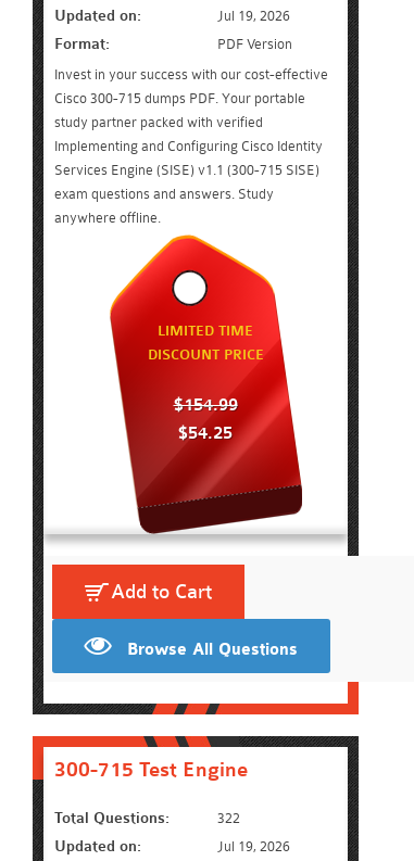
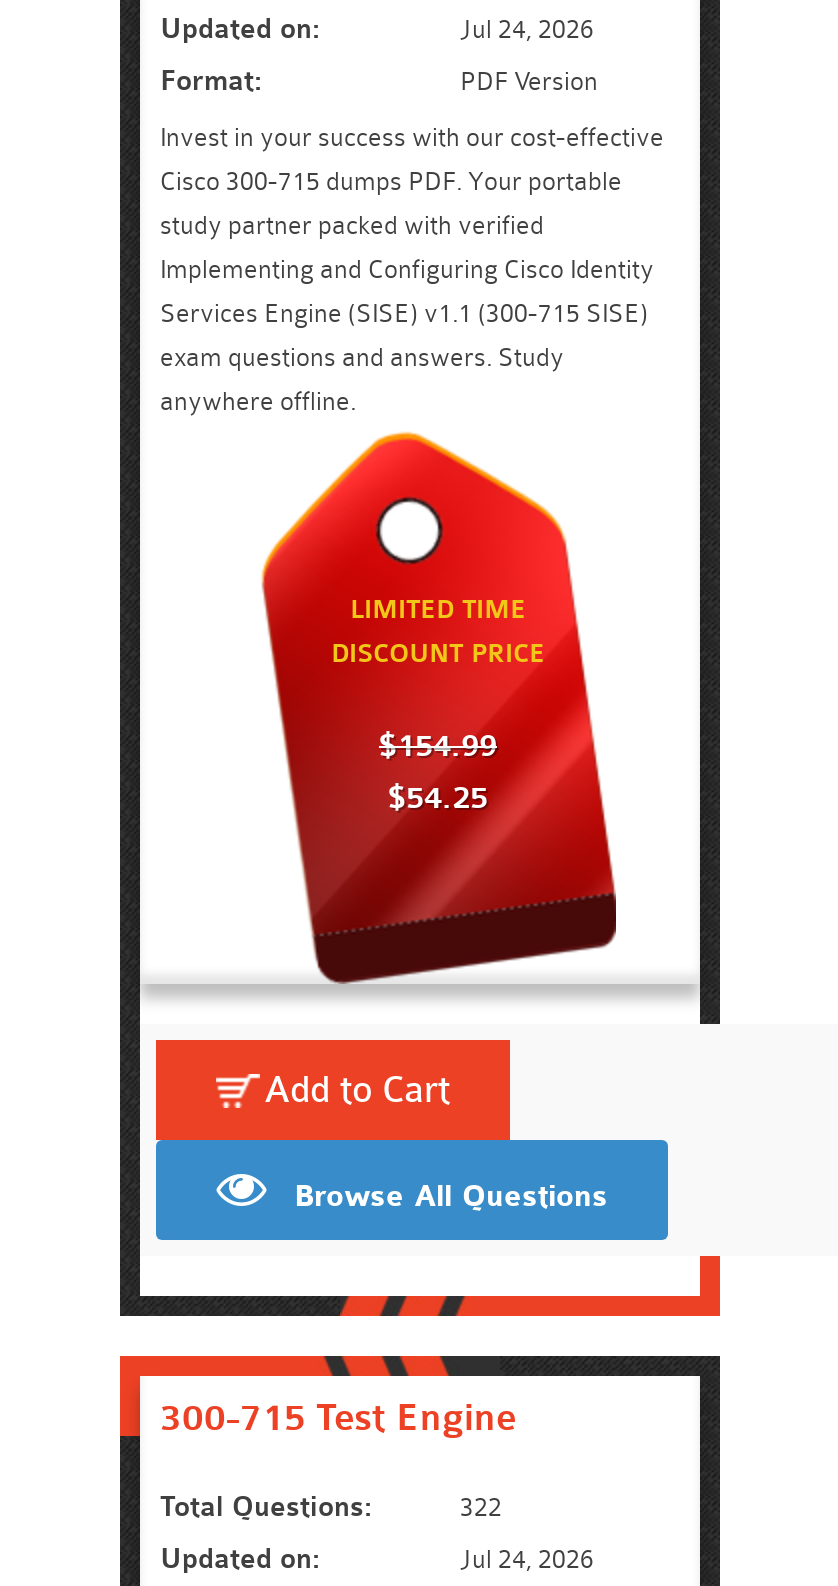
- Jul 19, 2026
+ Jul 24, 2026

- Jul 19, 2026
+ Jul 24, 2026
